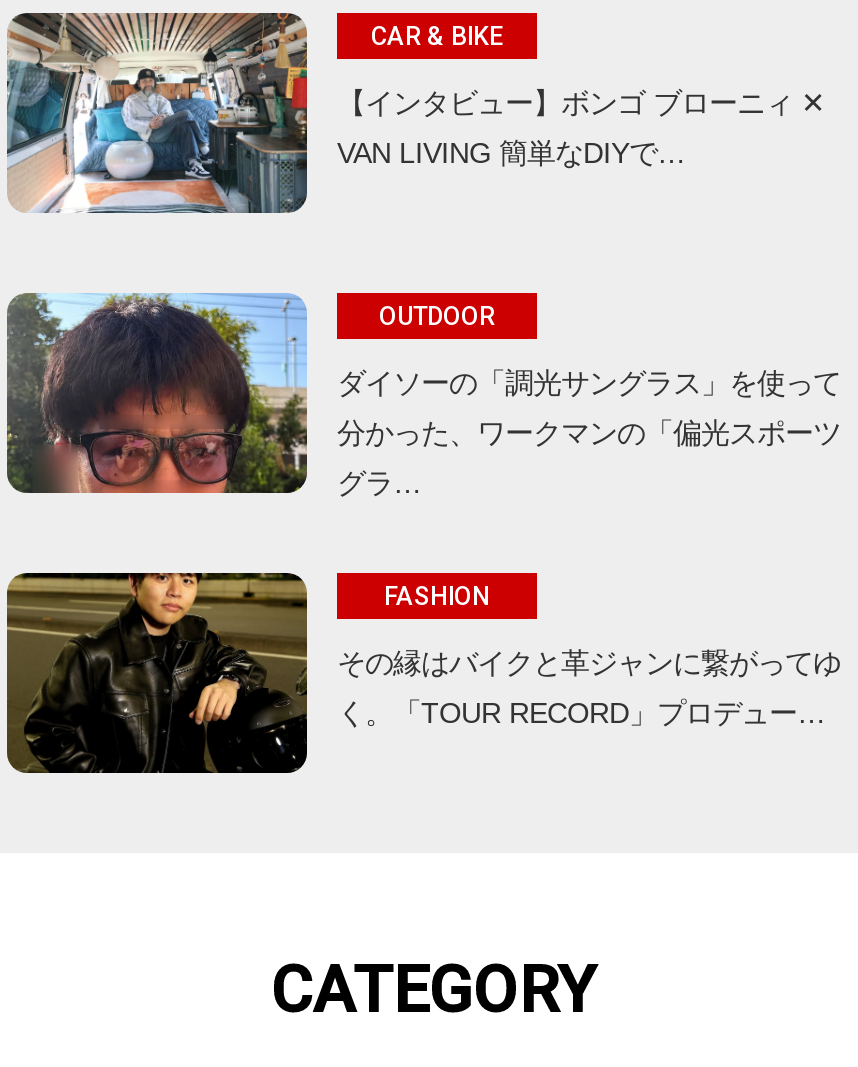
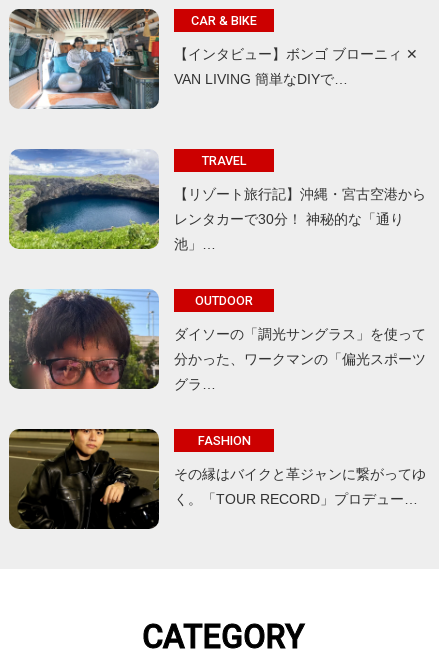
+ [image]
+ TRAVEL
+ 【リゾート旅行記】沖縄・宮古空港から
+ レンタカーで30分！ 神秘的な「通り
+ 池」…
